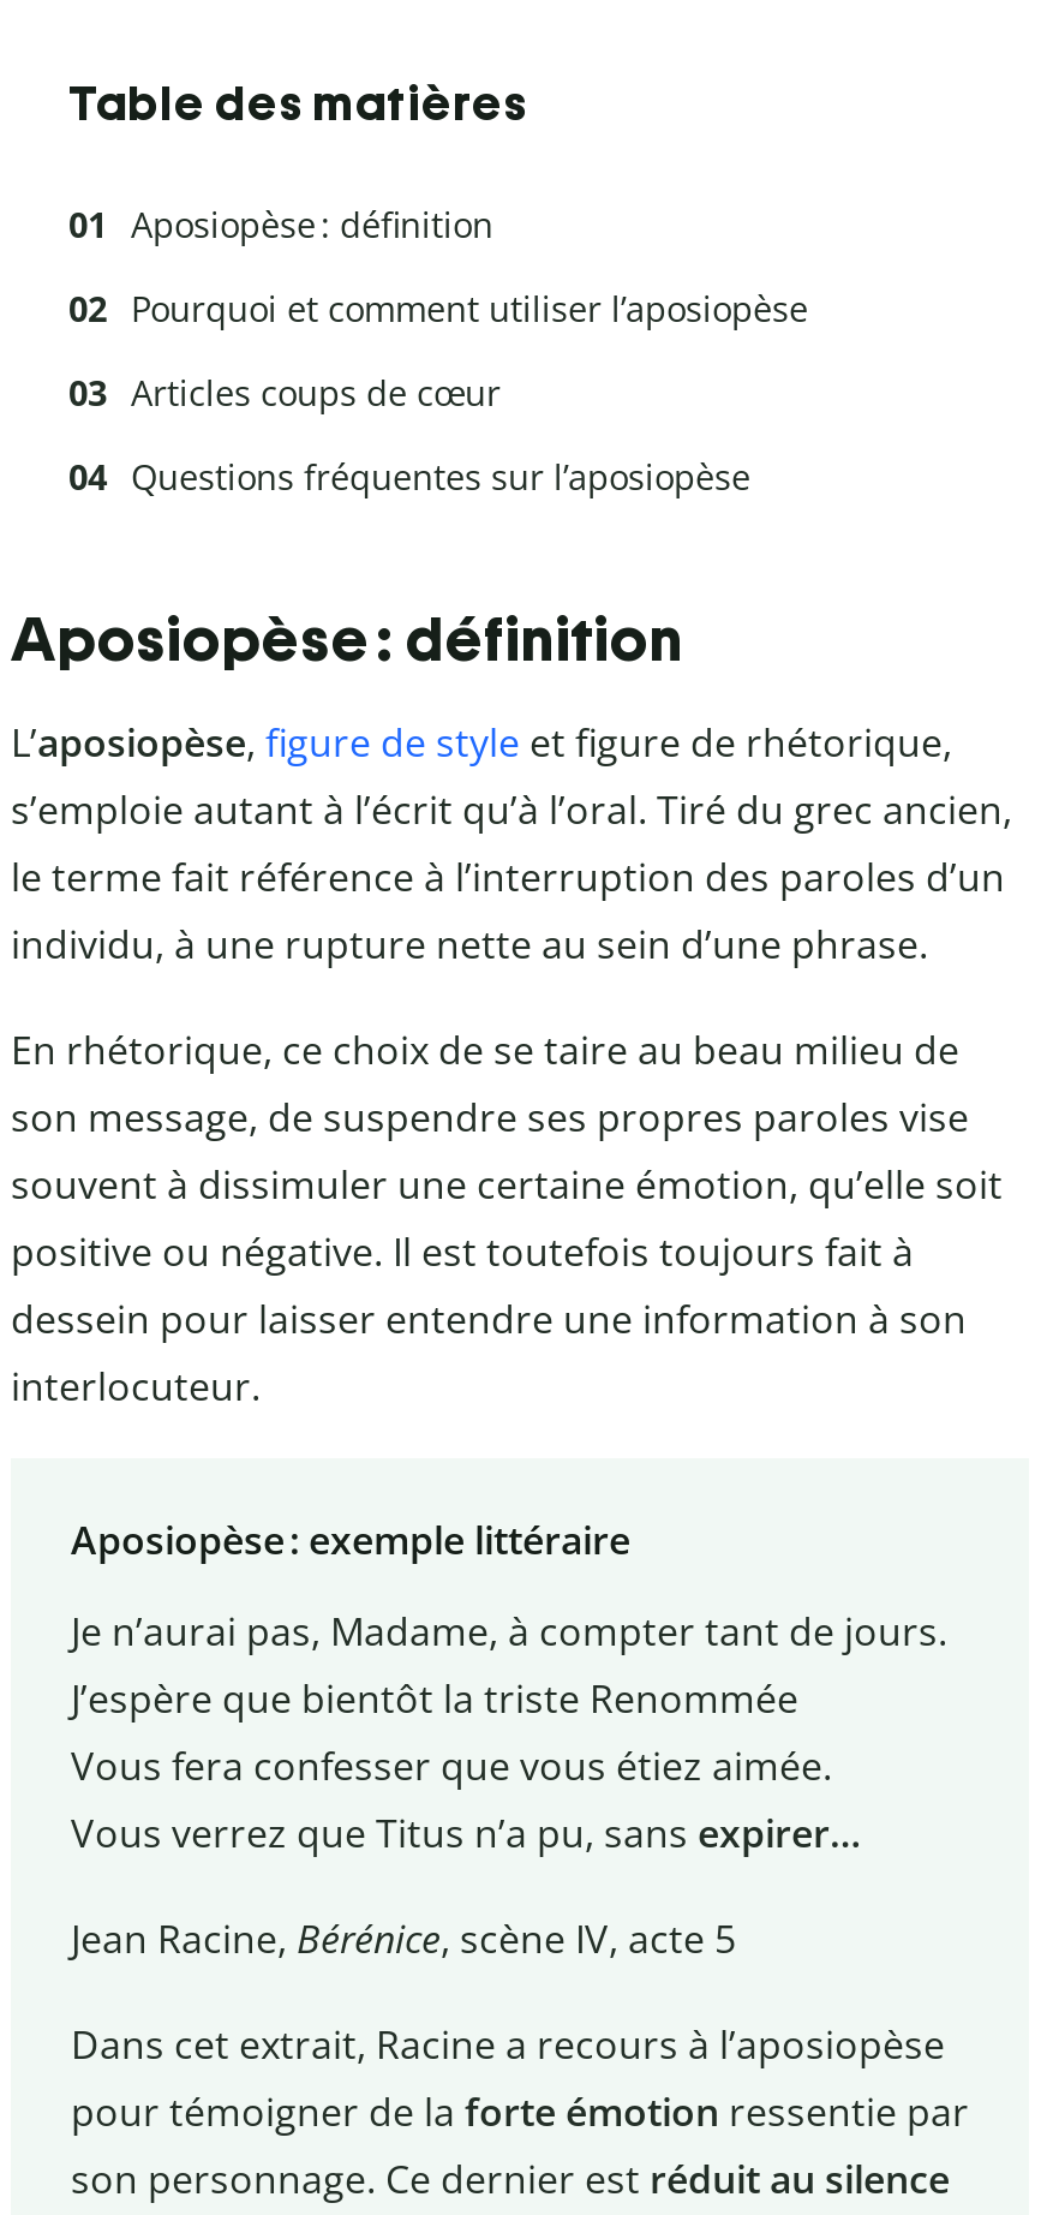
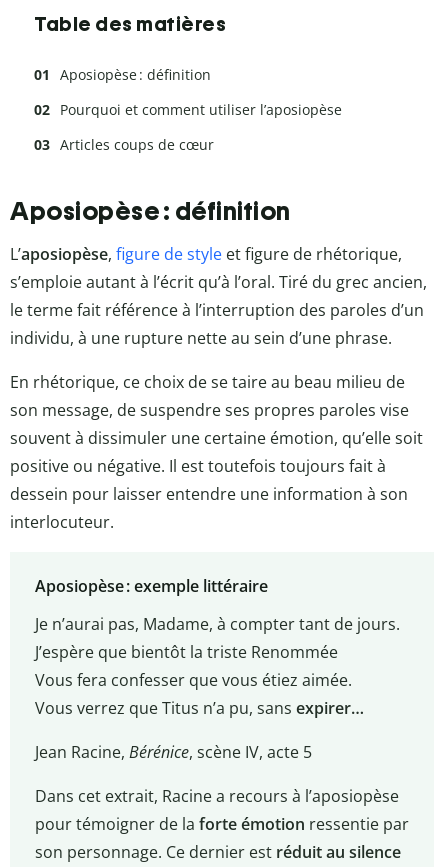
- Questions fréquentes sur l’aposiopèse
